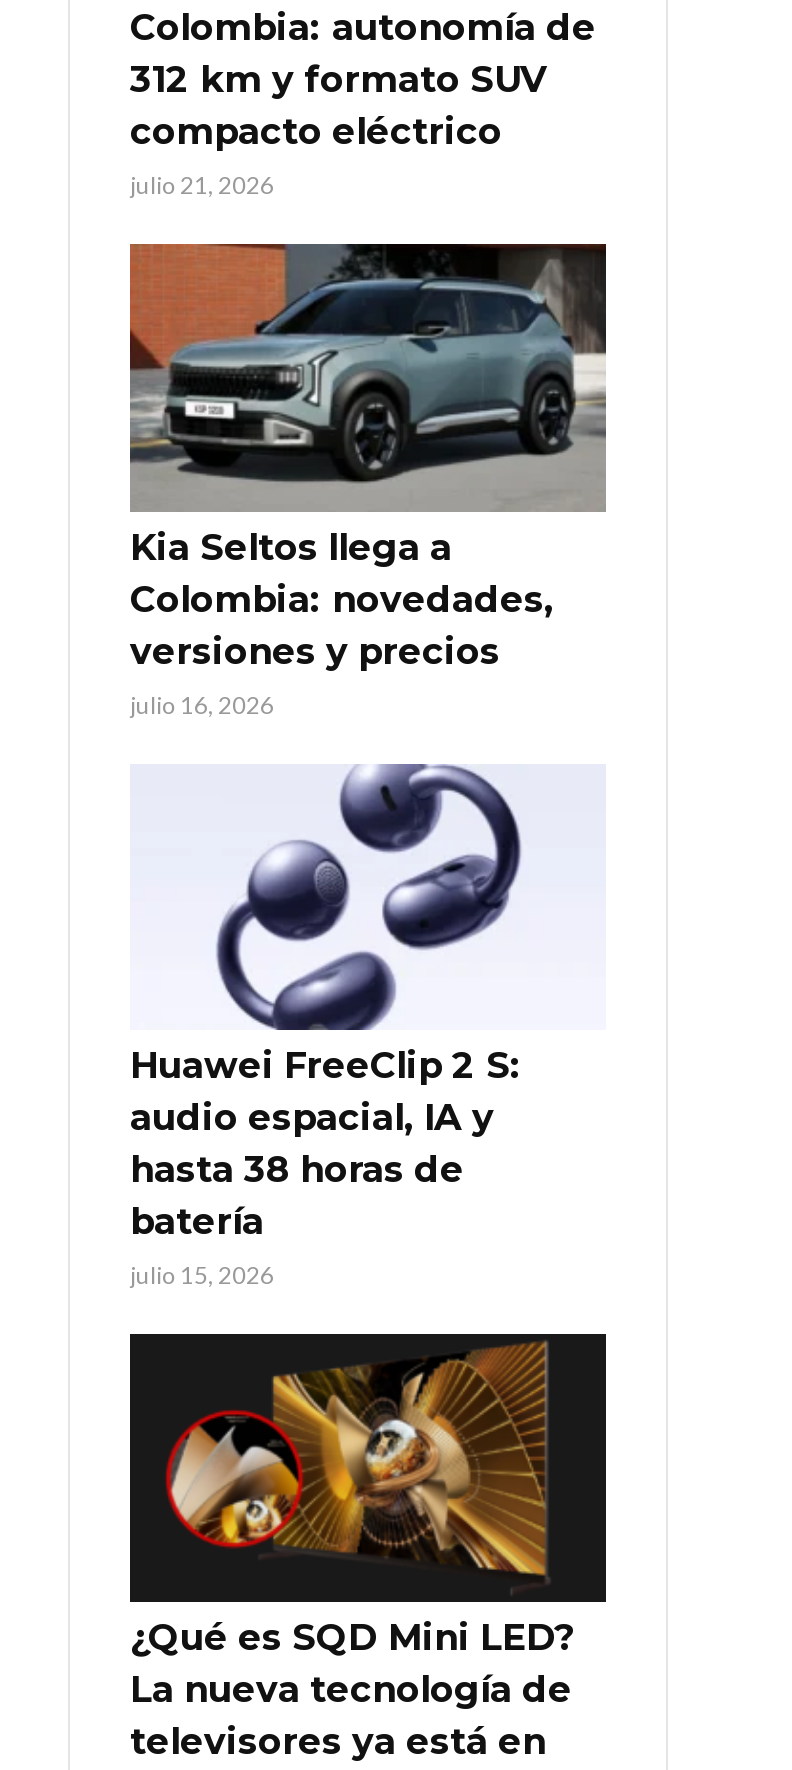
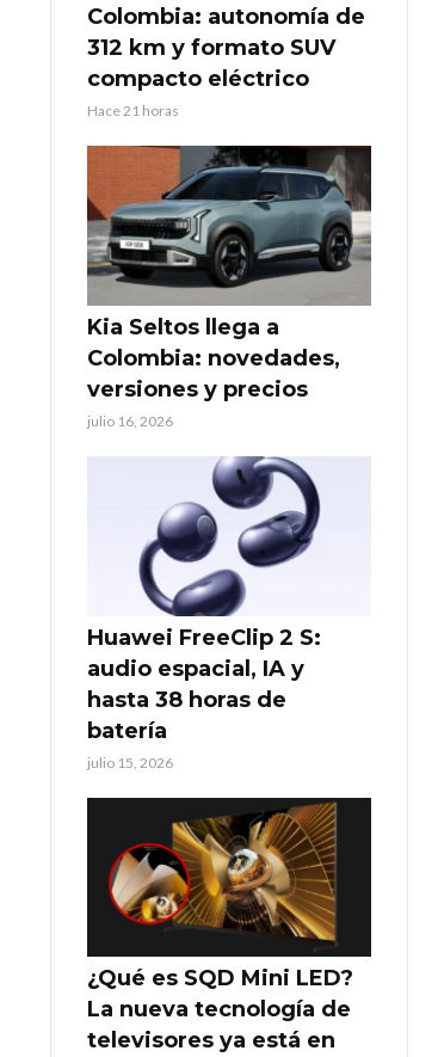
- julio 21, 2026
+ Hace 21 horas
